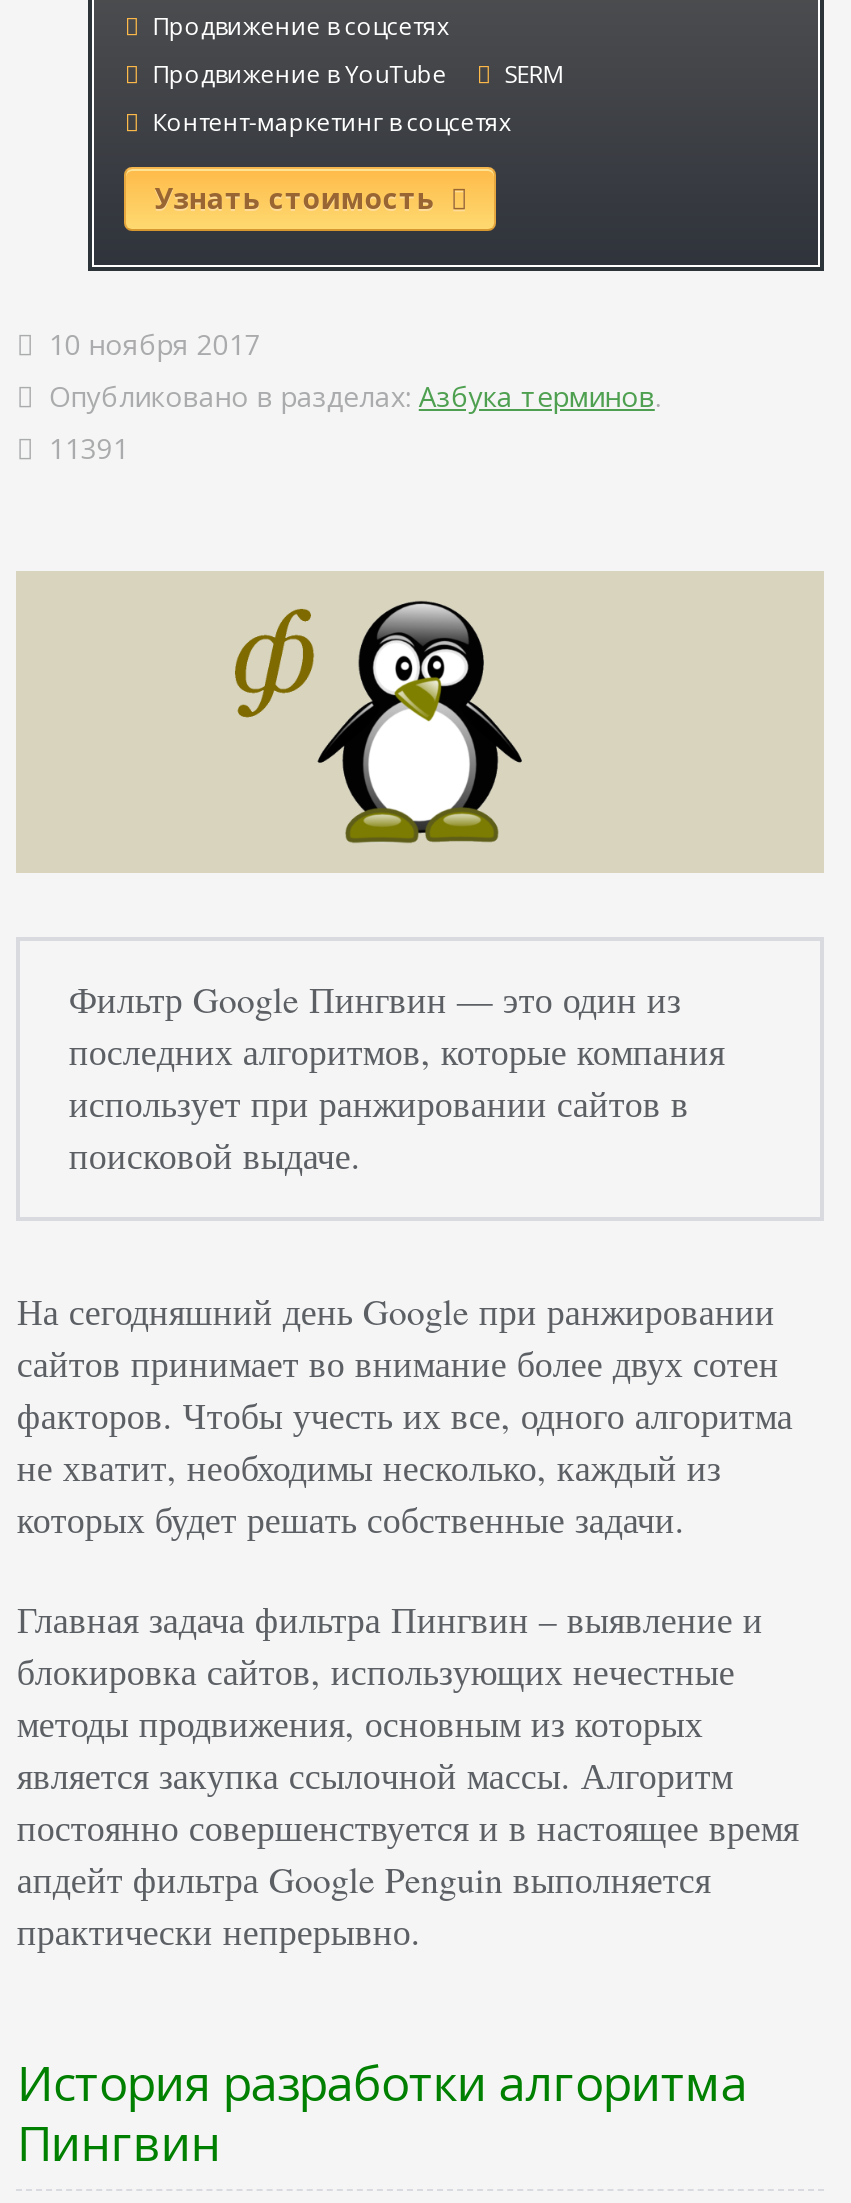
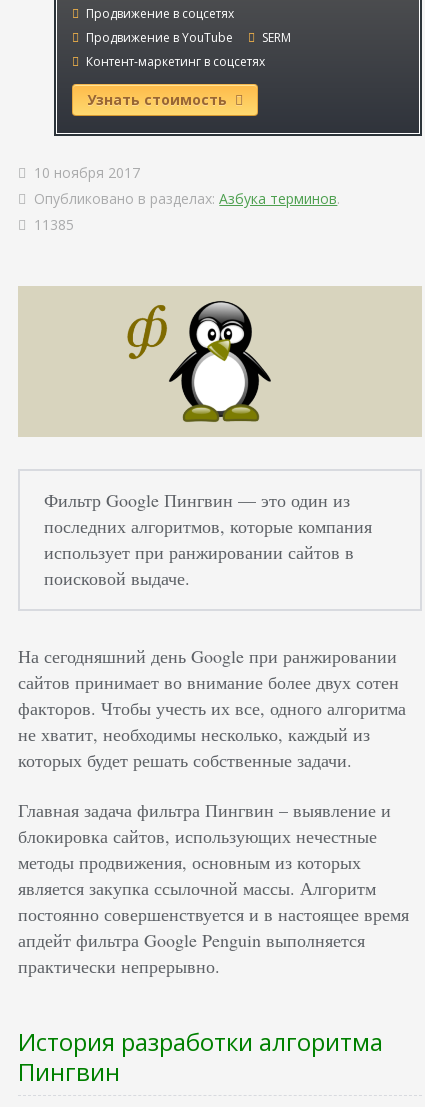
- 11391
+ 11385
